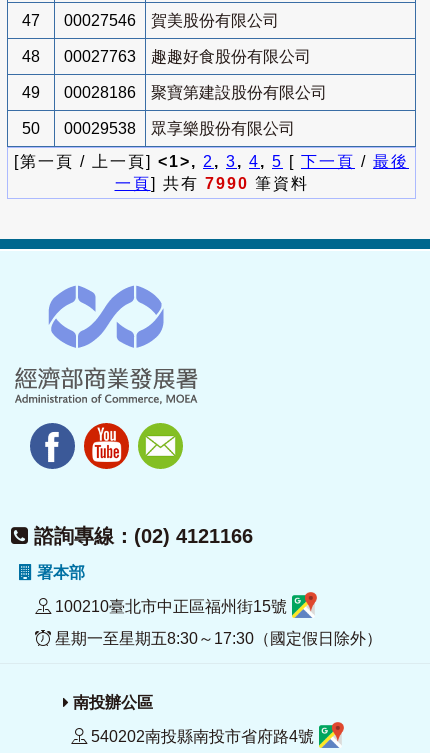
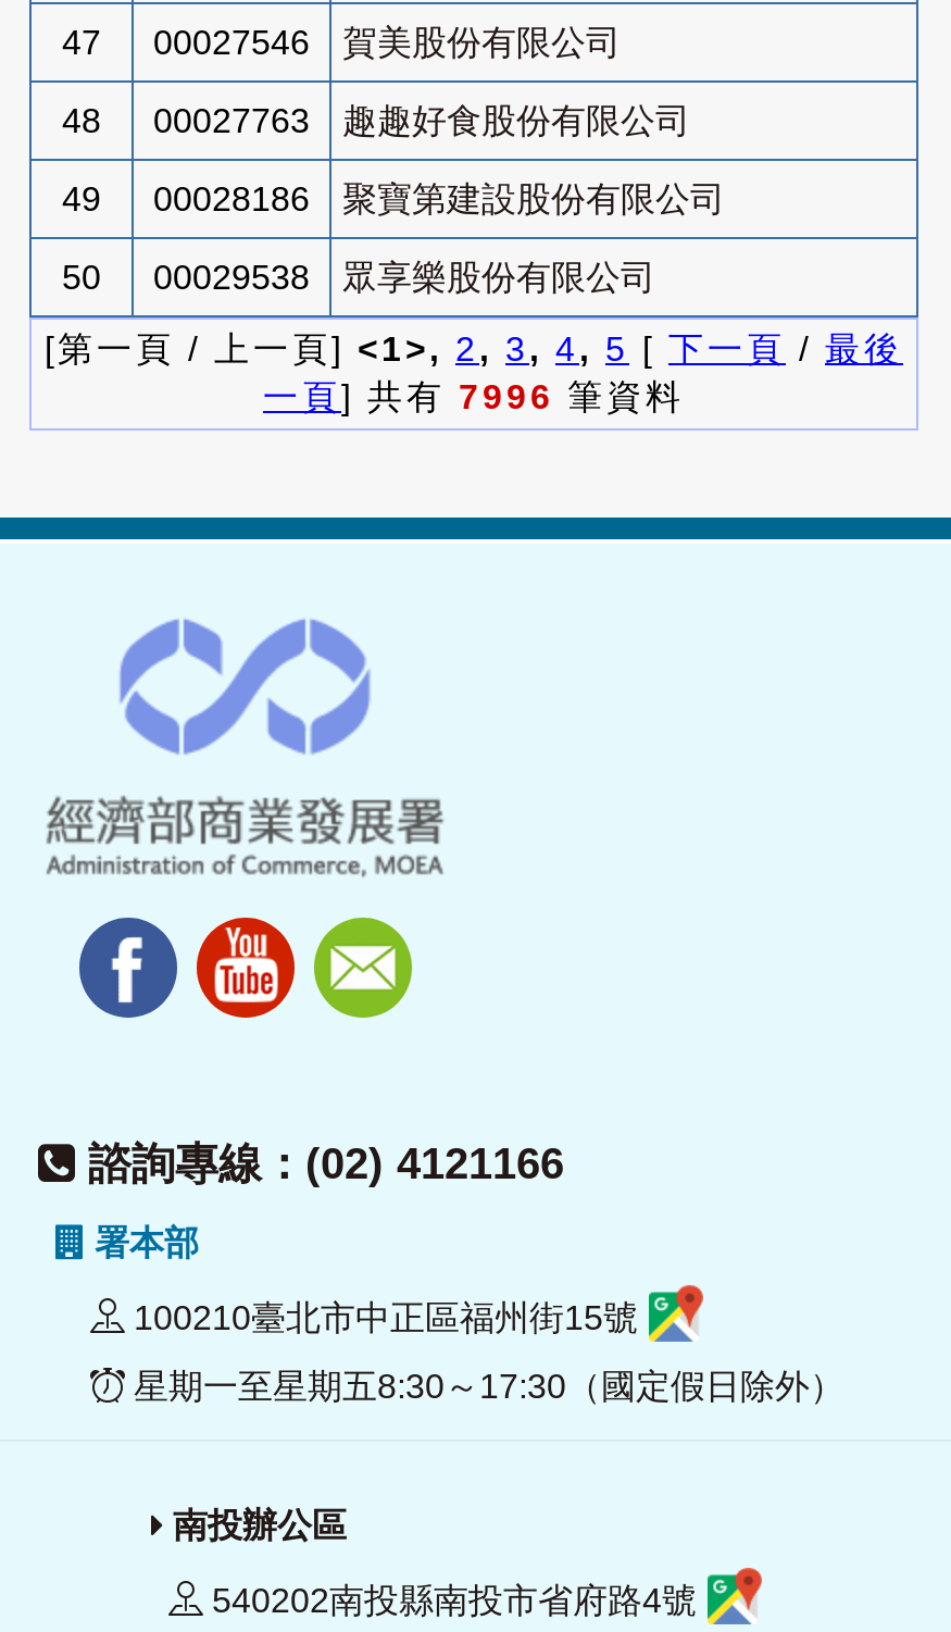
- 一頁] 共有7990筆資料
+ 一頁] 共有7996筆資料
